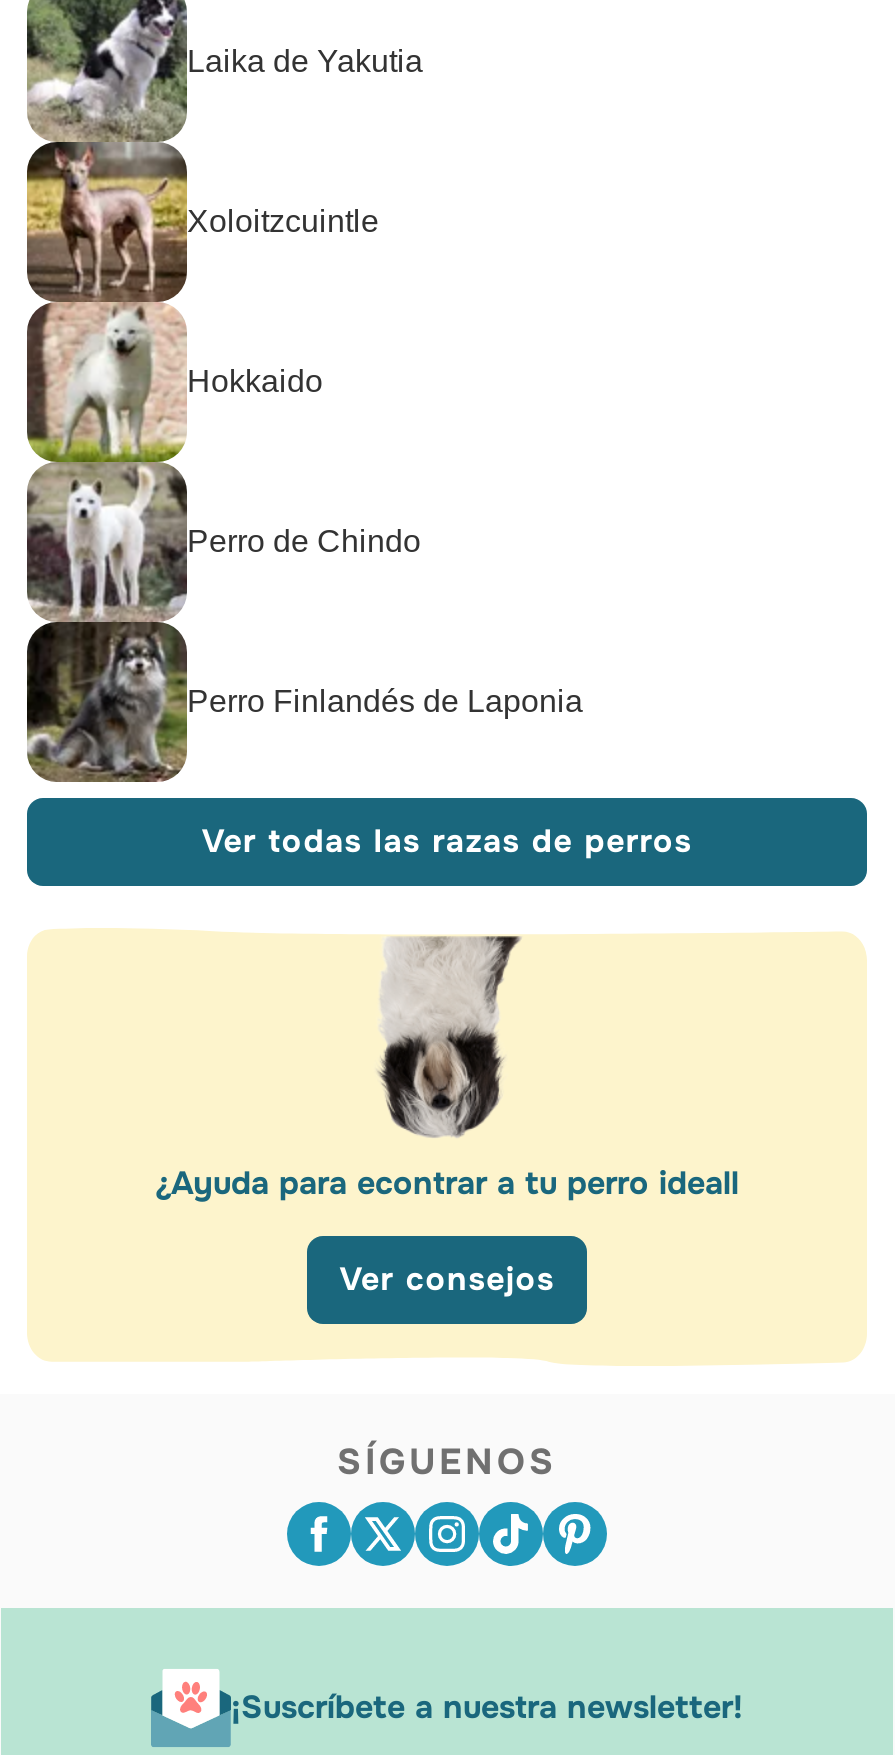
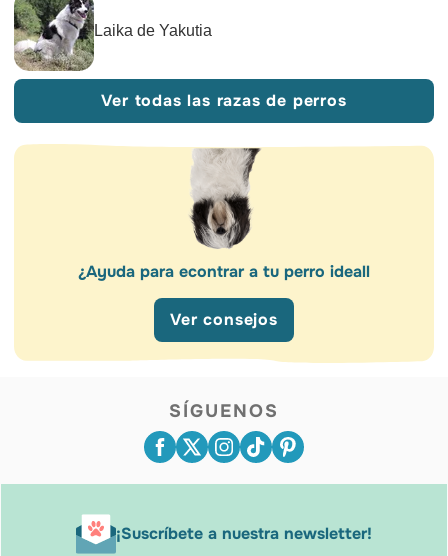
- [image]
- Xoloitzcuintle

- Hokkaido

- Perro de Chindo

- Perro Finlandés de Laponia
